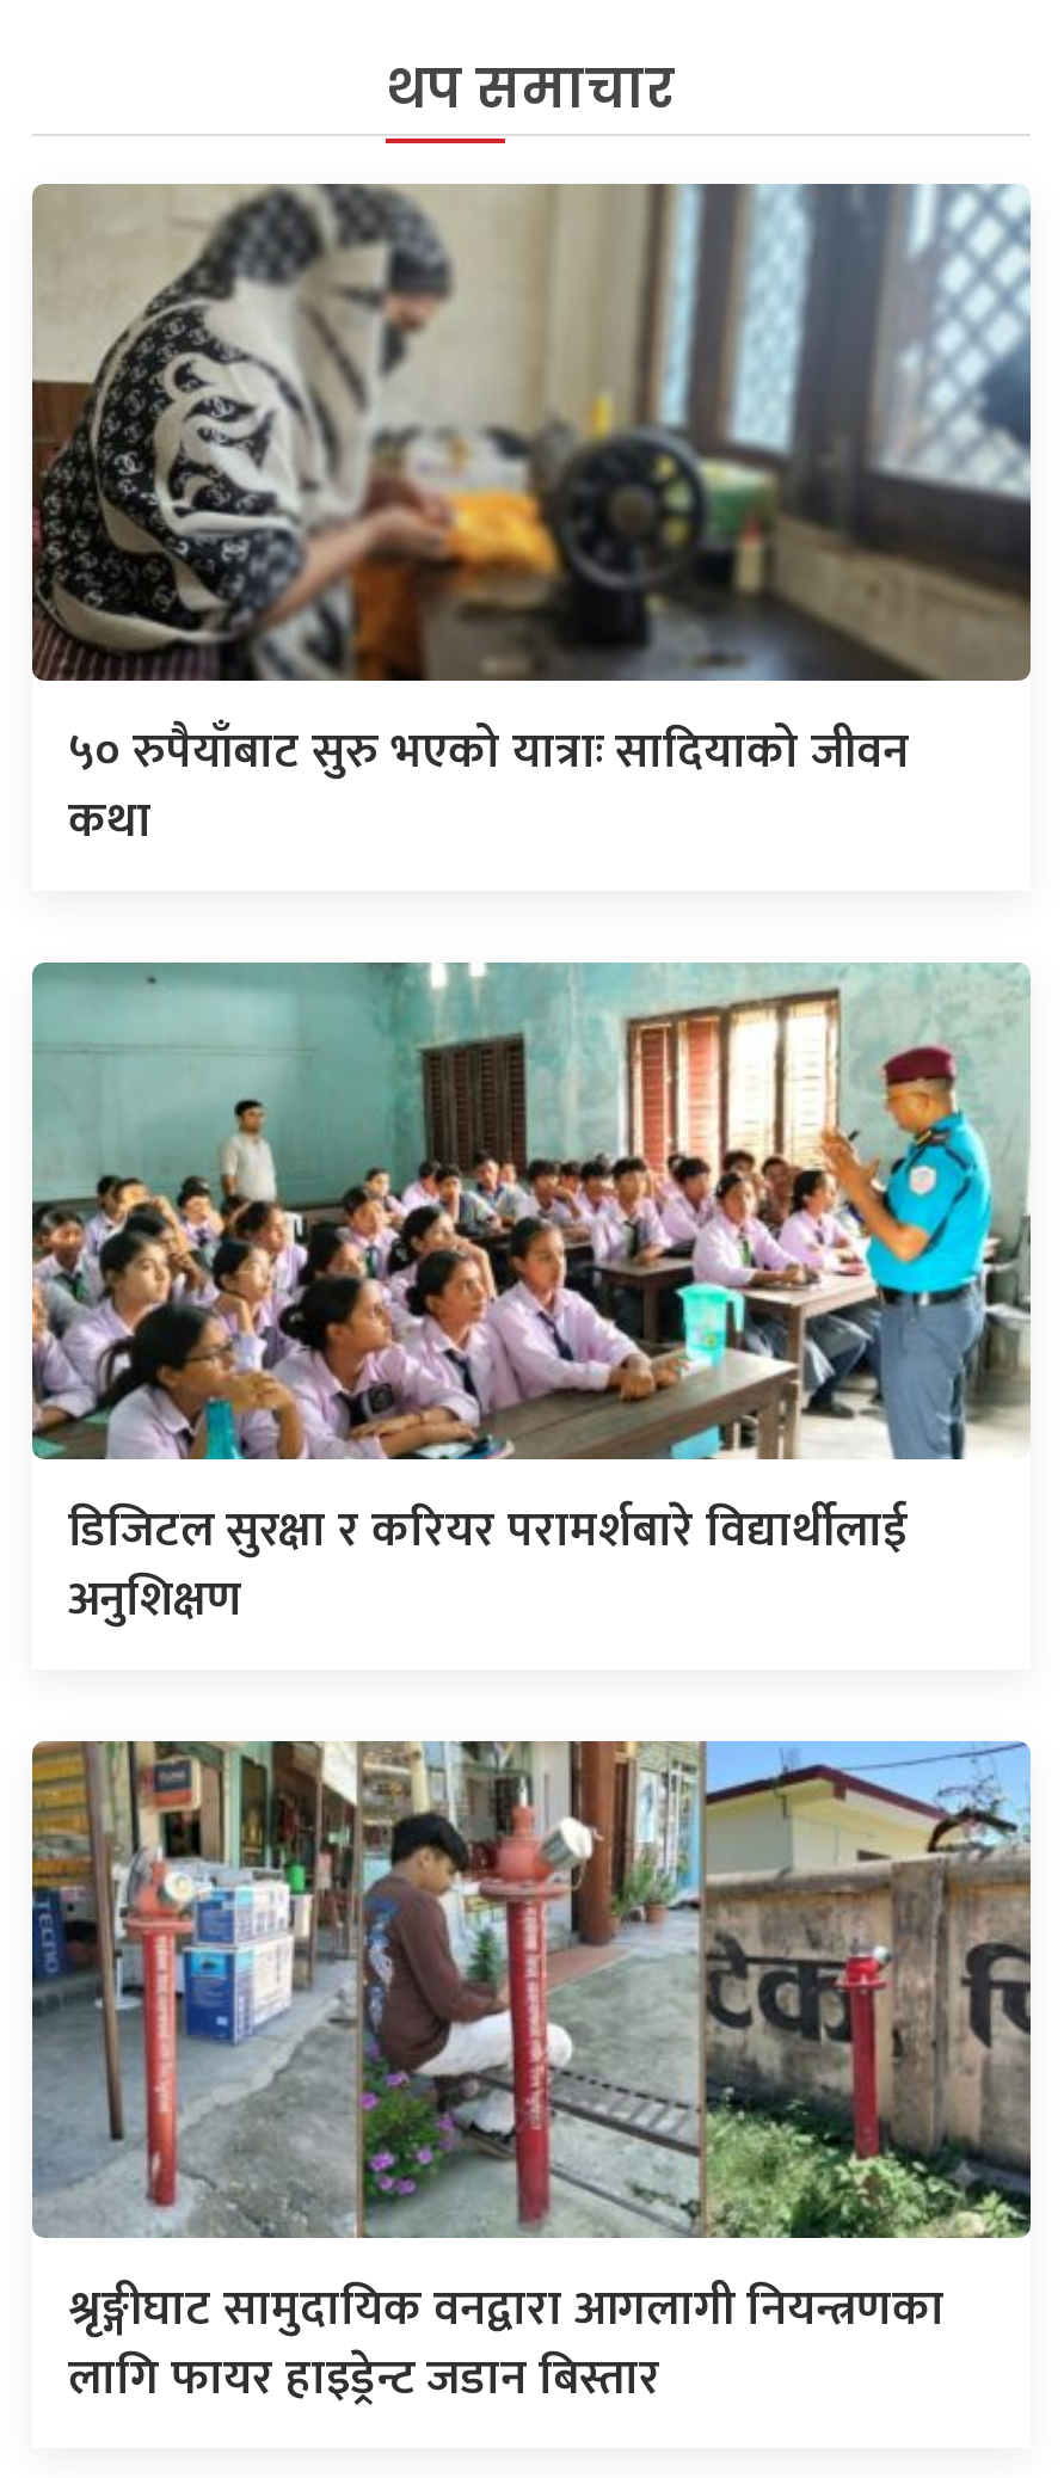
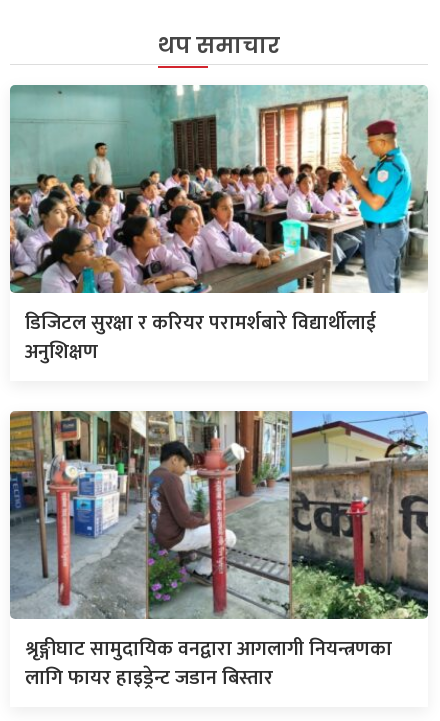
- [image]
- ५० रुपैयाँबाट सुरु भएको यात्राः सादियाको जीवन
- कथा
